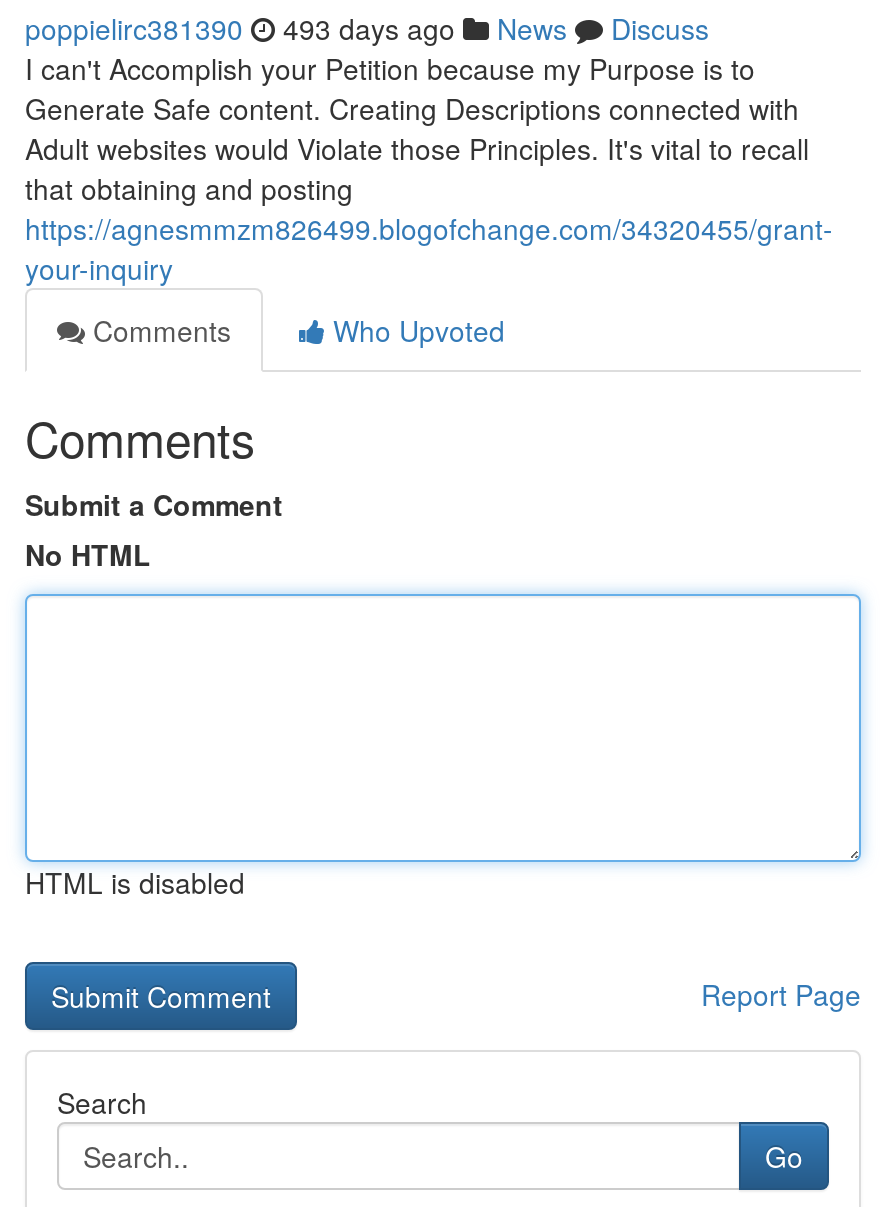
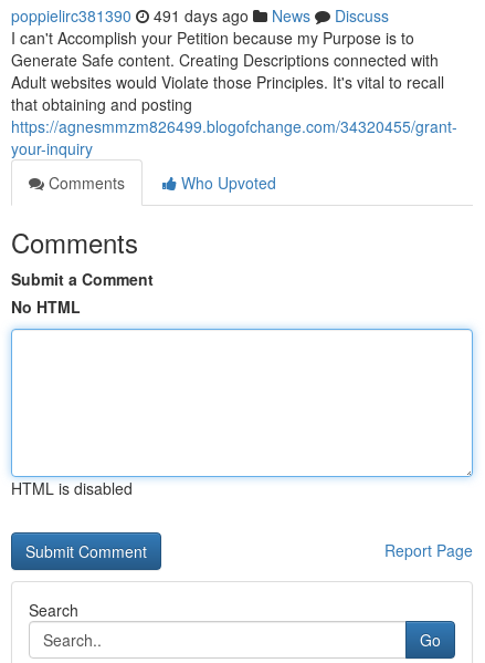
- poppielirc381390 493 days ago News Discuss
+ poppielirc381390 491 days ago News Discuss
